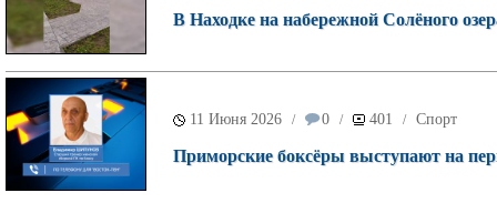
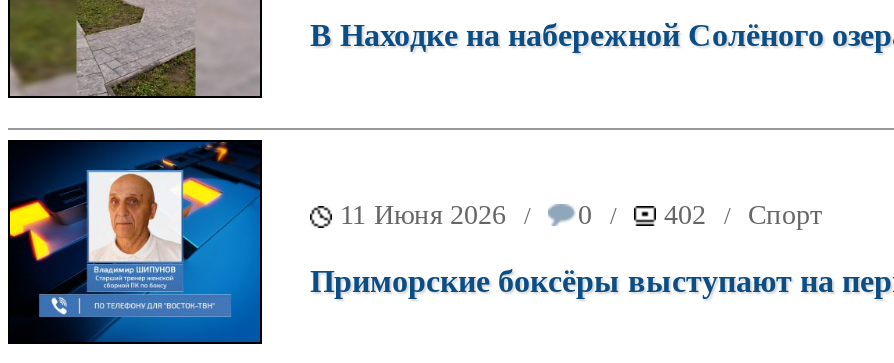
- 11 Июня 2026 / 0 / 401 / Спорт
+ 11 Июня 2026 / 0 / 402 / Спорт
